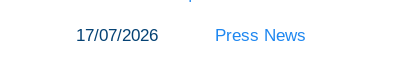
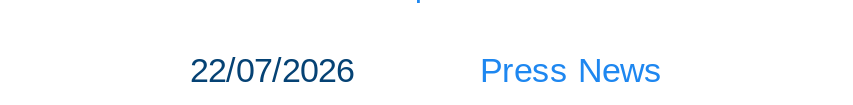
- 17/07/2026
+ 22/07/2026
